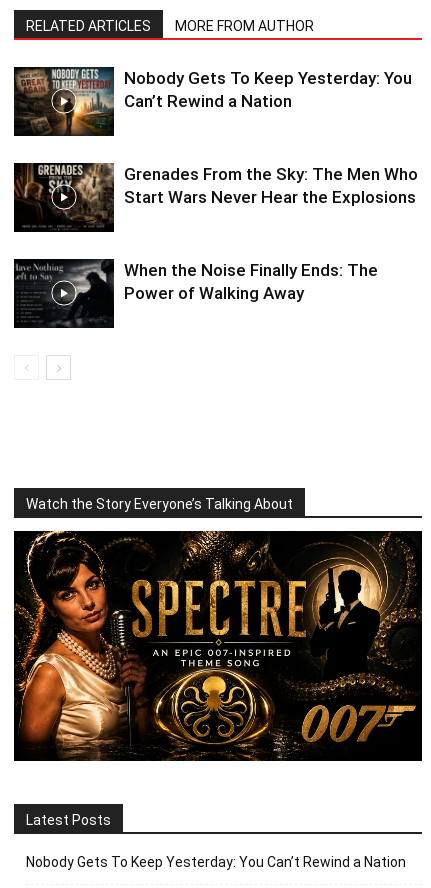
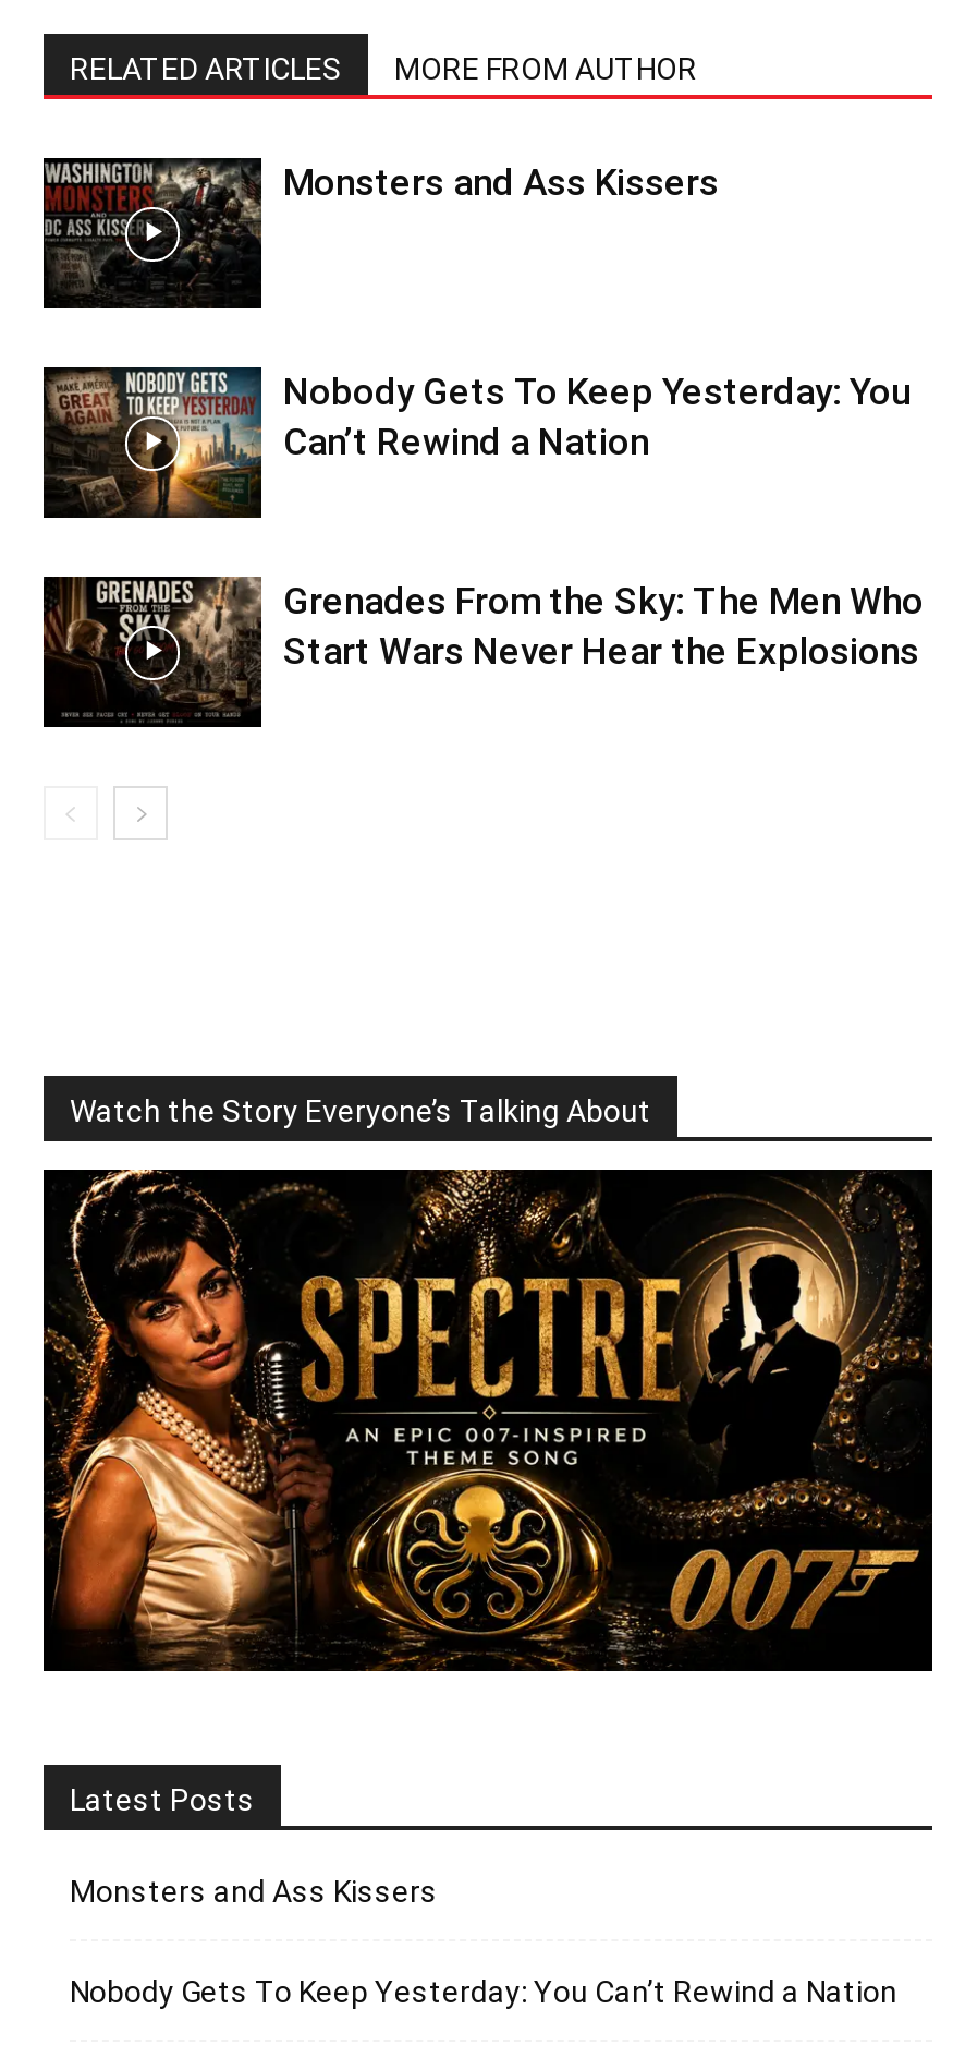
+ [image]
+ Monsters and Ass Kissers

moved down: [image] | Nobody Gets To Keep Yesterday: You | Can’t Rewind a Nation | Grenades From the Sky: The Men Who | Start Wars Never Hear the Explosions

- [image]
- When the Noise Finally Ends: The
- Power of Walking Away

+ Monsters and Ass Kissers
